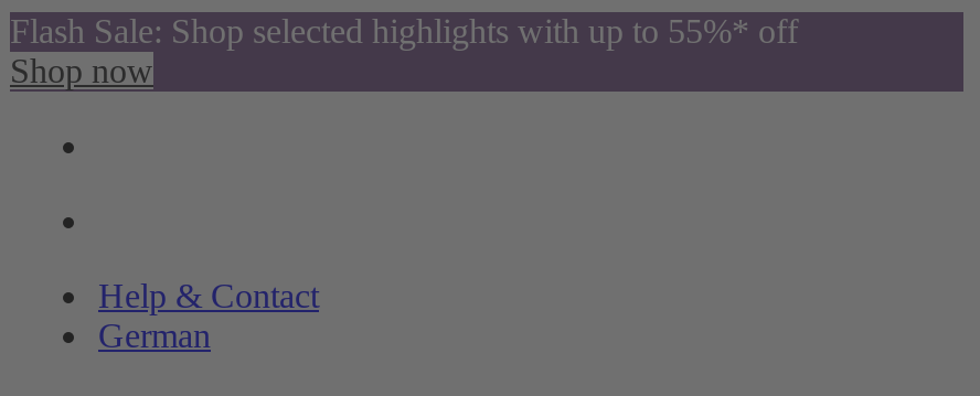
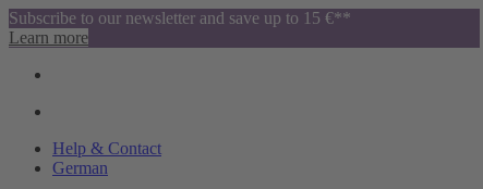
- Flash Sale: Shop selected highlights with up to 55%* off
- Shop now
+ Subscribe to our newsletter and save up to 15 €**
+ Learn more
